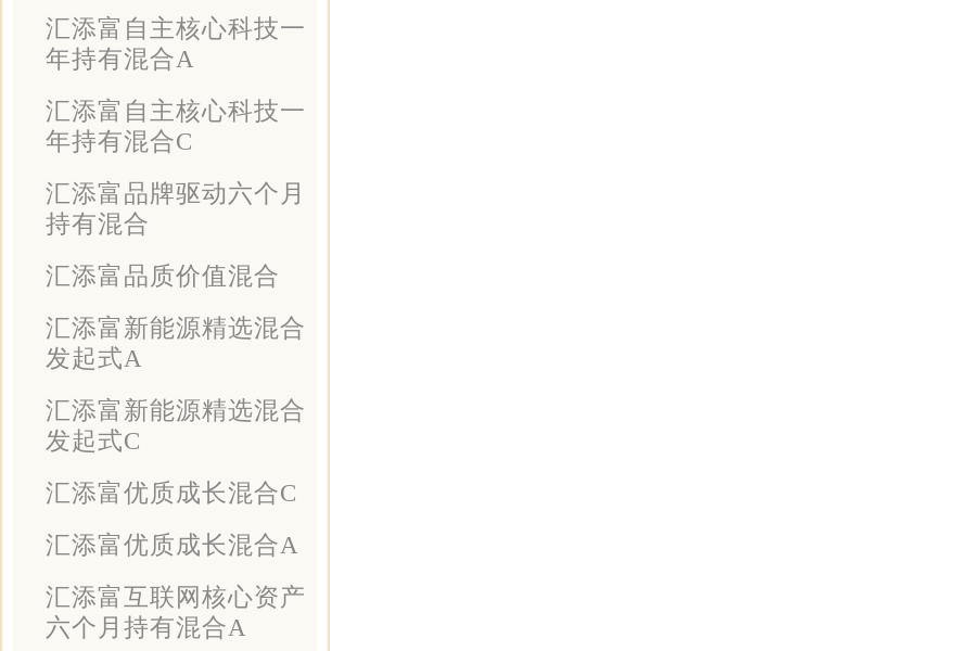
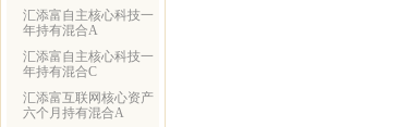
- 汇添富品牌驱动六个月
- 持有混合
- 汇添富品质价值混合
- 汇添富新能源精选混合
- 发起式A
- 汇添富新能源精选混合
- 发起式C
- 汇添富优质成长混合C
- 汇添富优质成长混合A
